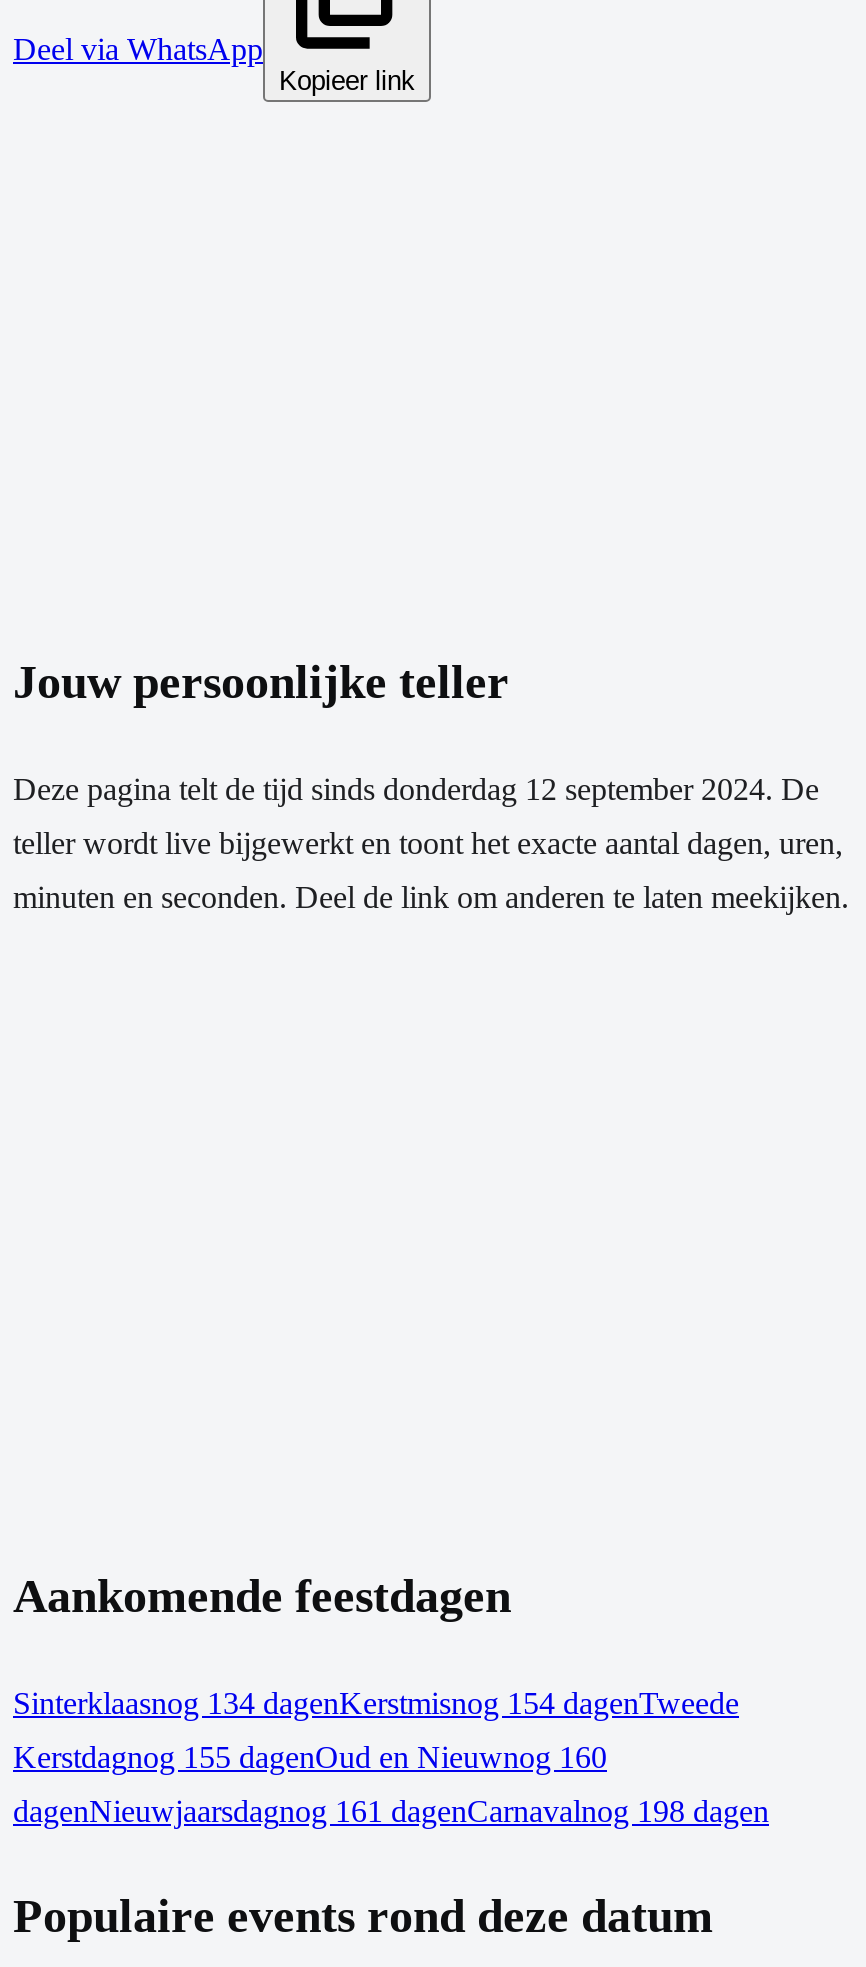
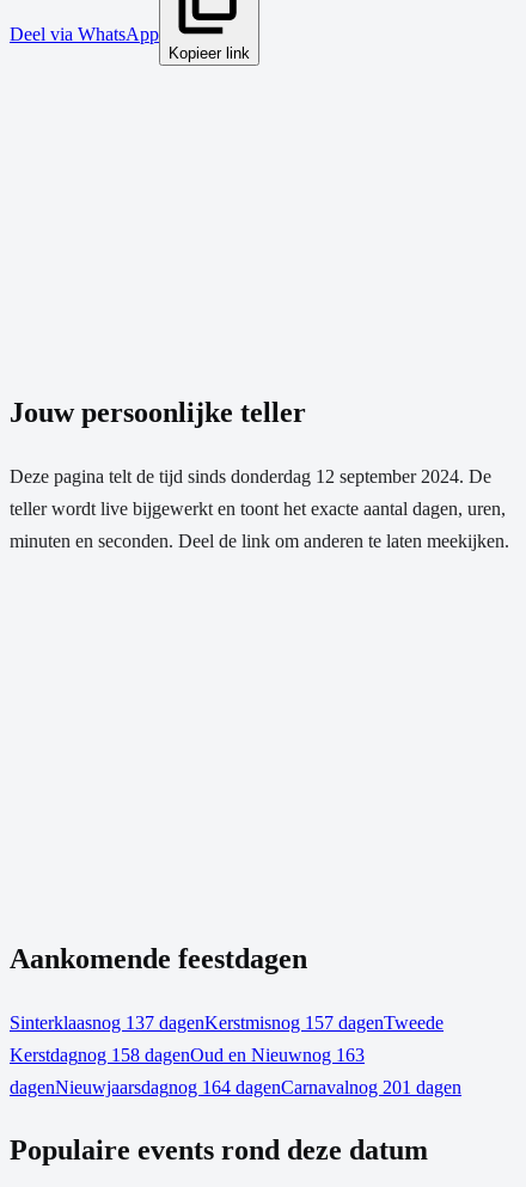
- Sinterklaasnog 134 dagenKerstmisnog 154 dagenTweede
+ Sinterklaasnog 137 dagenKerstmisnog 157 dagenTweede

- Kerstdagnog 155 dagenOud en Nieuwnog 160
+ Kerstdagnog 158 dagenOud en Nieuwnog 163

- dagenNieuwjaarsdagnog 161 dagenCarnavalnog 198 dagen
+ dagenNieuwjaarsdagnog 164 dagenCarnavalnog 201 dagen
